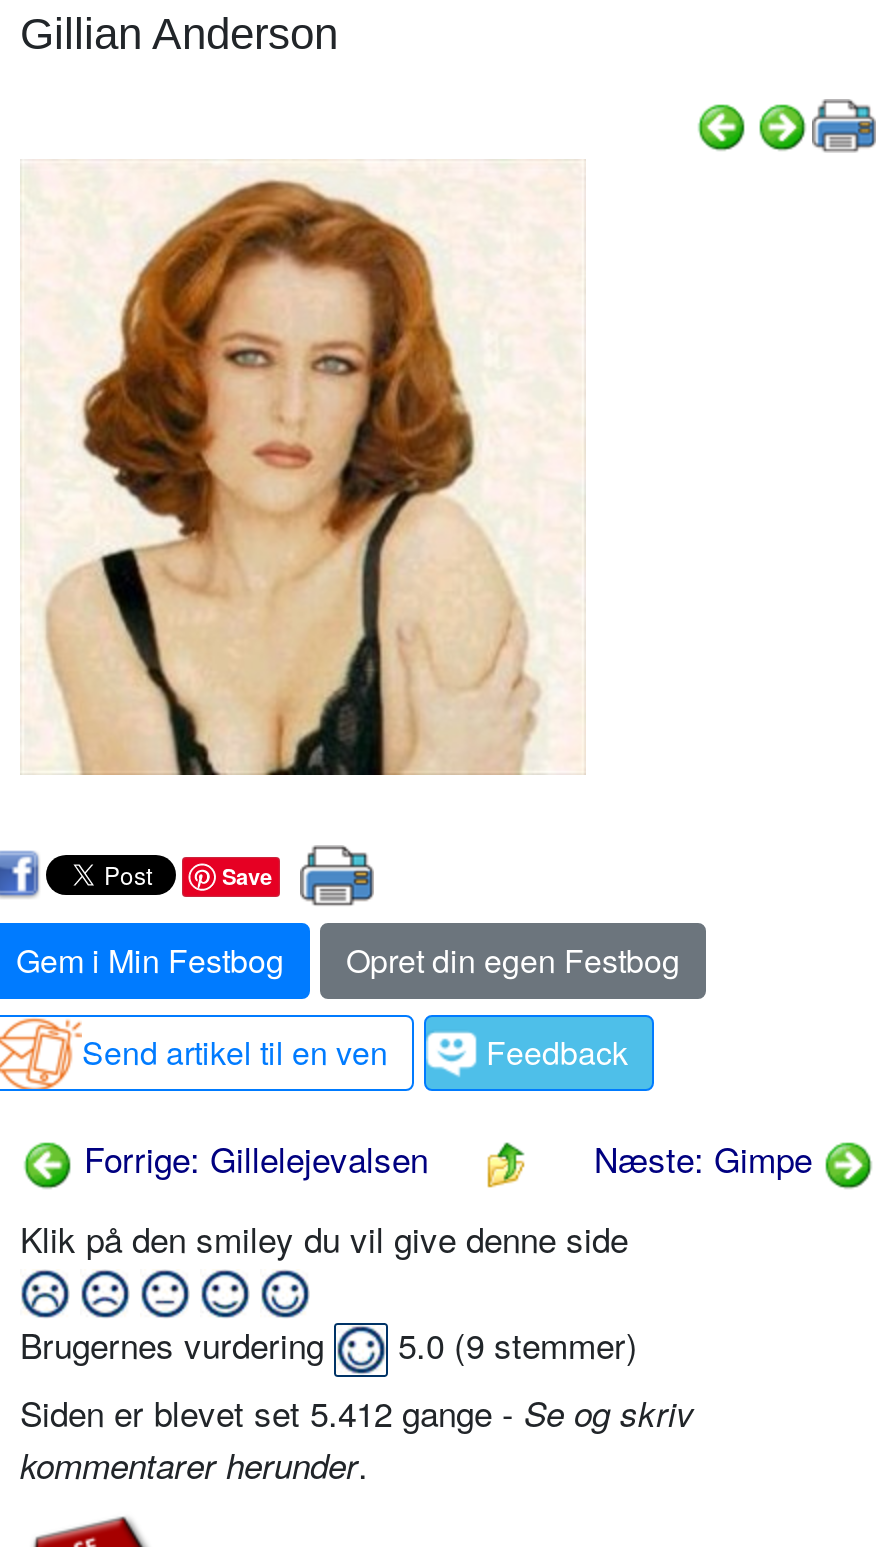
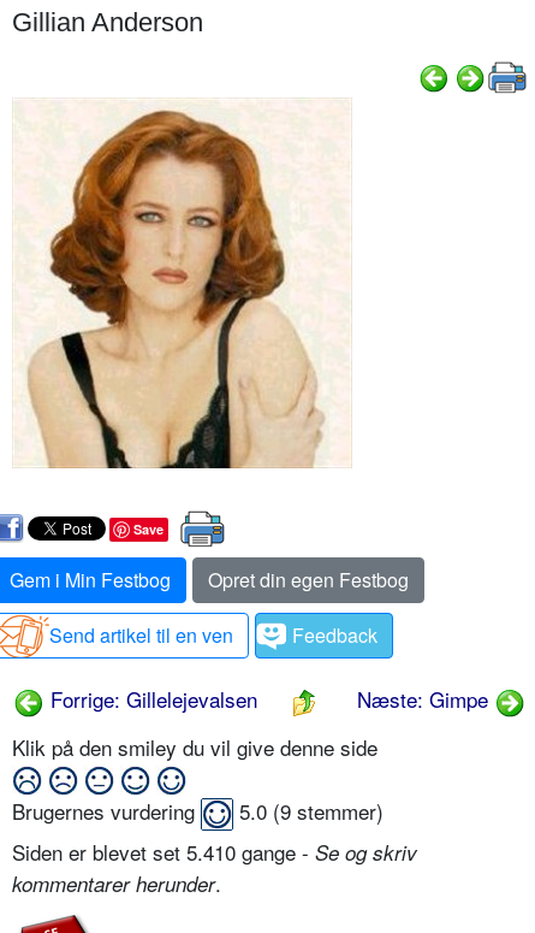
- Siden er blevet set 5.412 gange - Se og skriv
+ Siden er blevet set 5.410 gange - Se og skriv
